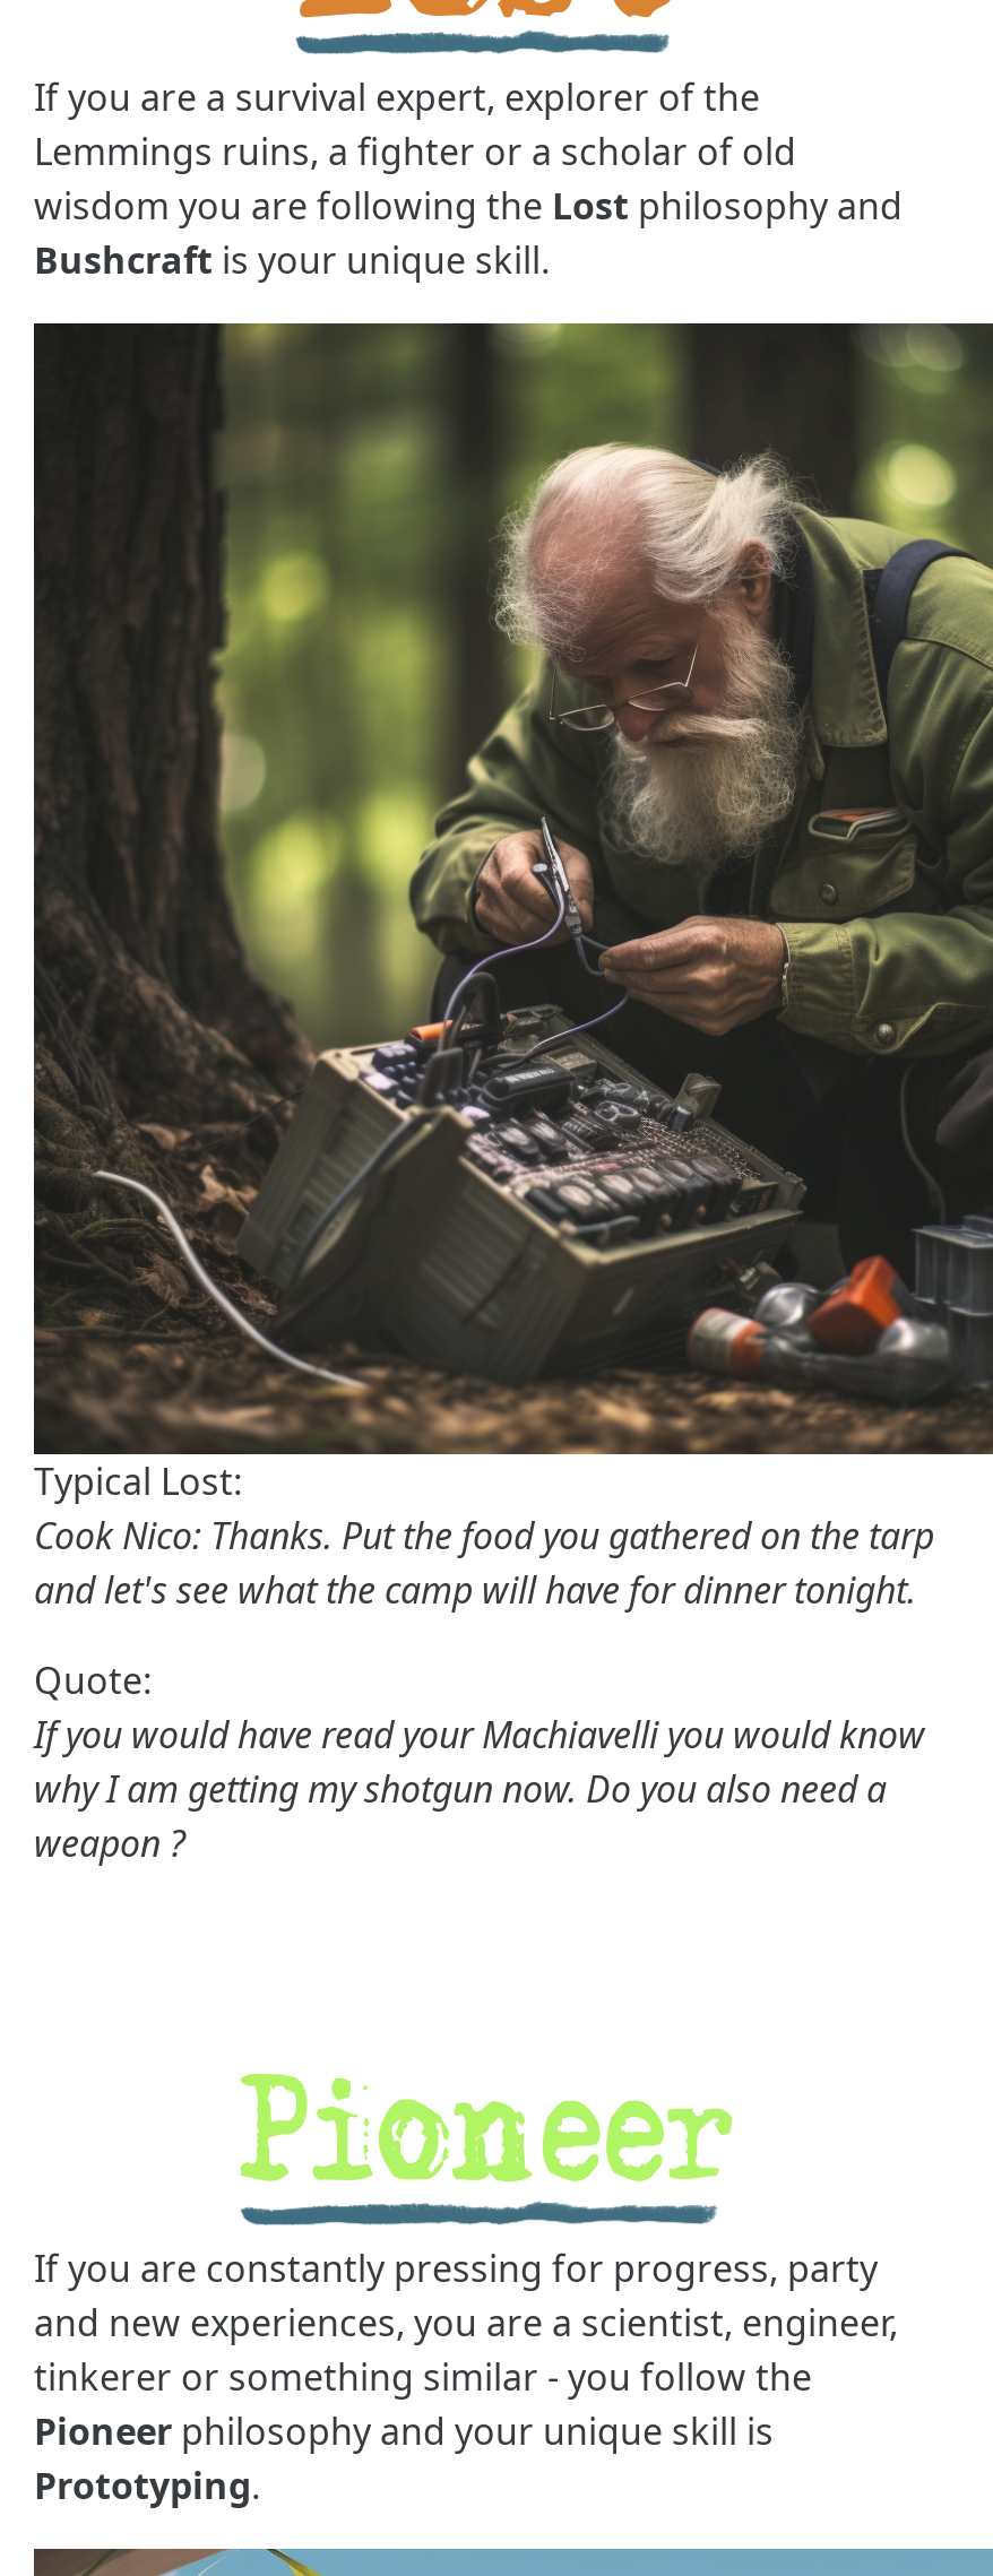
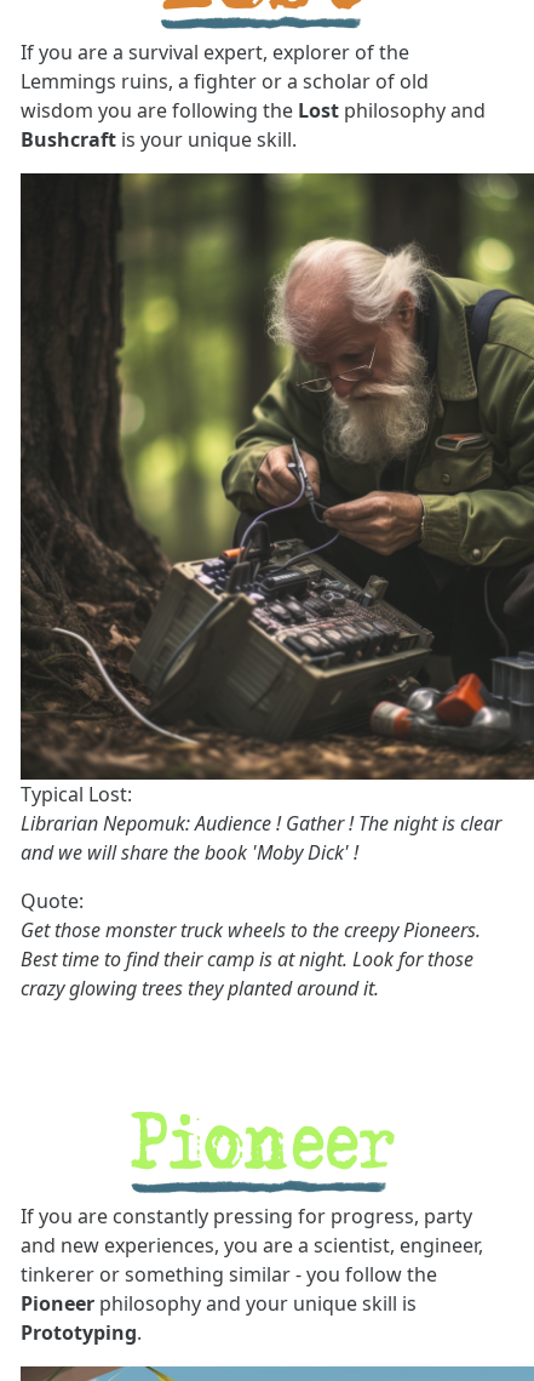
- Cook Nico: Thanks. Put the food you gathered on the tarp
- and let's see what the camp will have for dinner tonight.
+ Librarian Nepomuk: Audience ! Gather ! The night is clear
+ and we will share the book 'Moby Dick' !

- If you would have read your Machiavelli you would know
- why I am getting my shotgun now. Do you also need a
- weapon ?
+ Get those monster truck wheels to the creepy Pioneers.
+ Best time to find their camp is at night. Look for those
+ crazy glowing trees they planted around it.
